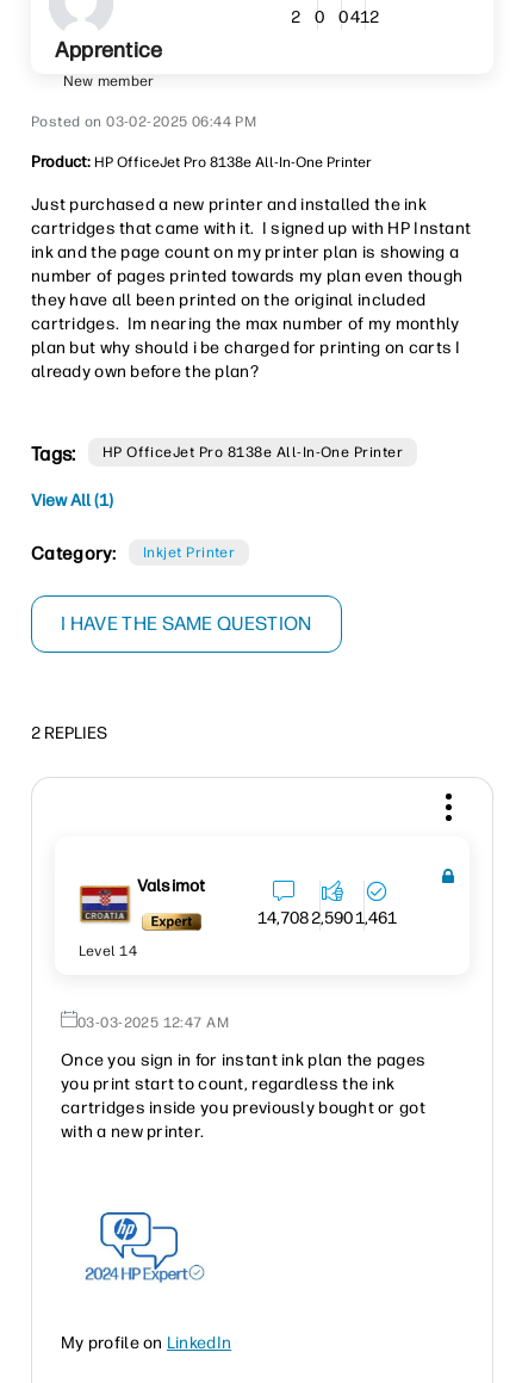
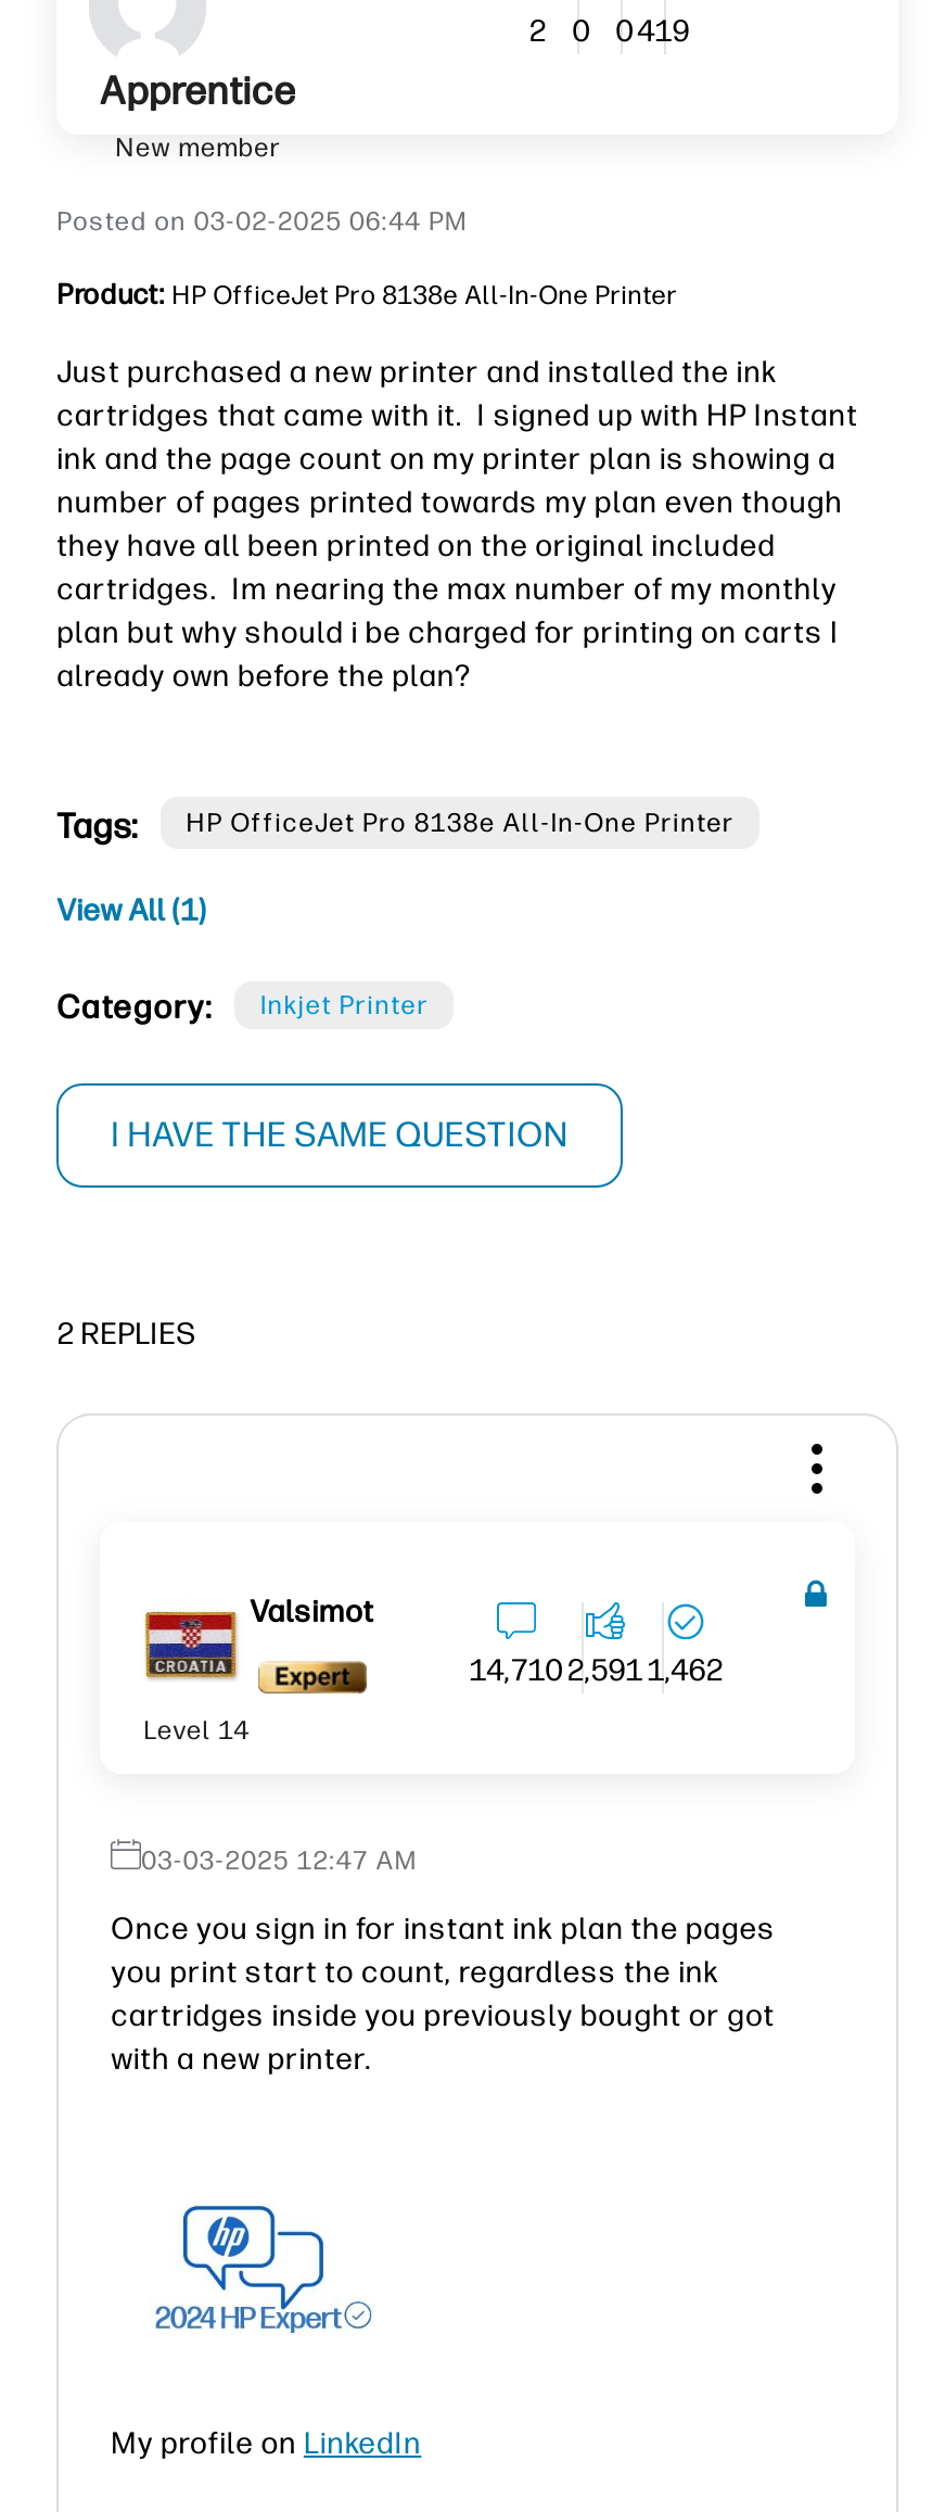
- 2 0 0 412
+ 2 0 0 419

- 14,708 2,590 1,461
+ 14,710 2,591 1,462
